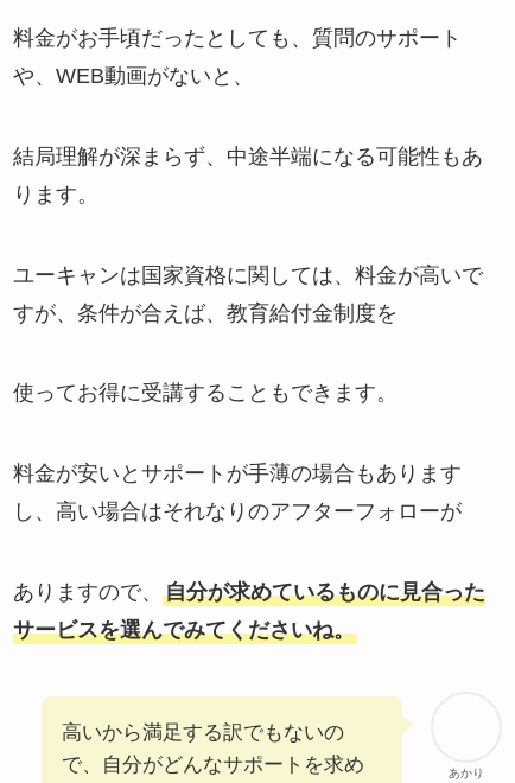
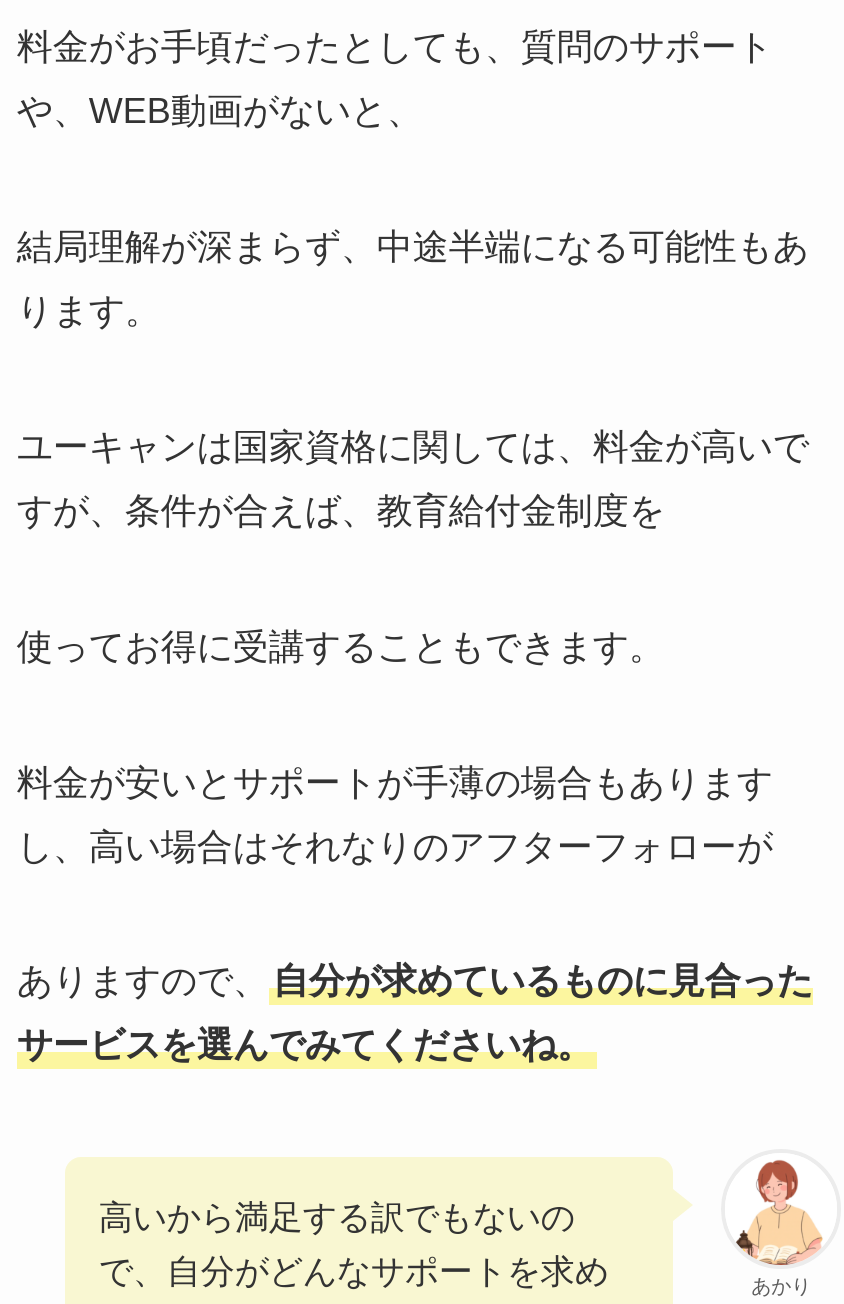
+ [image]
